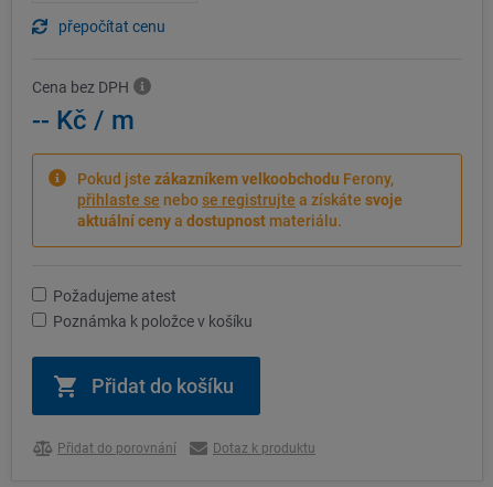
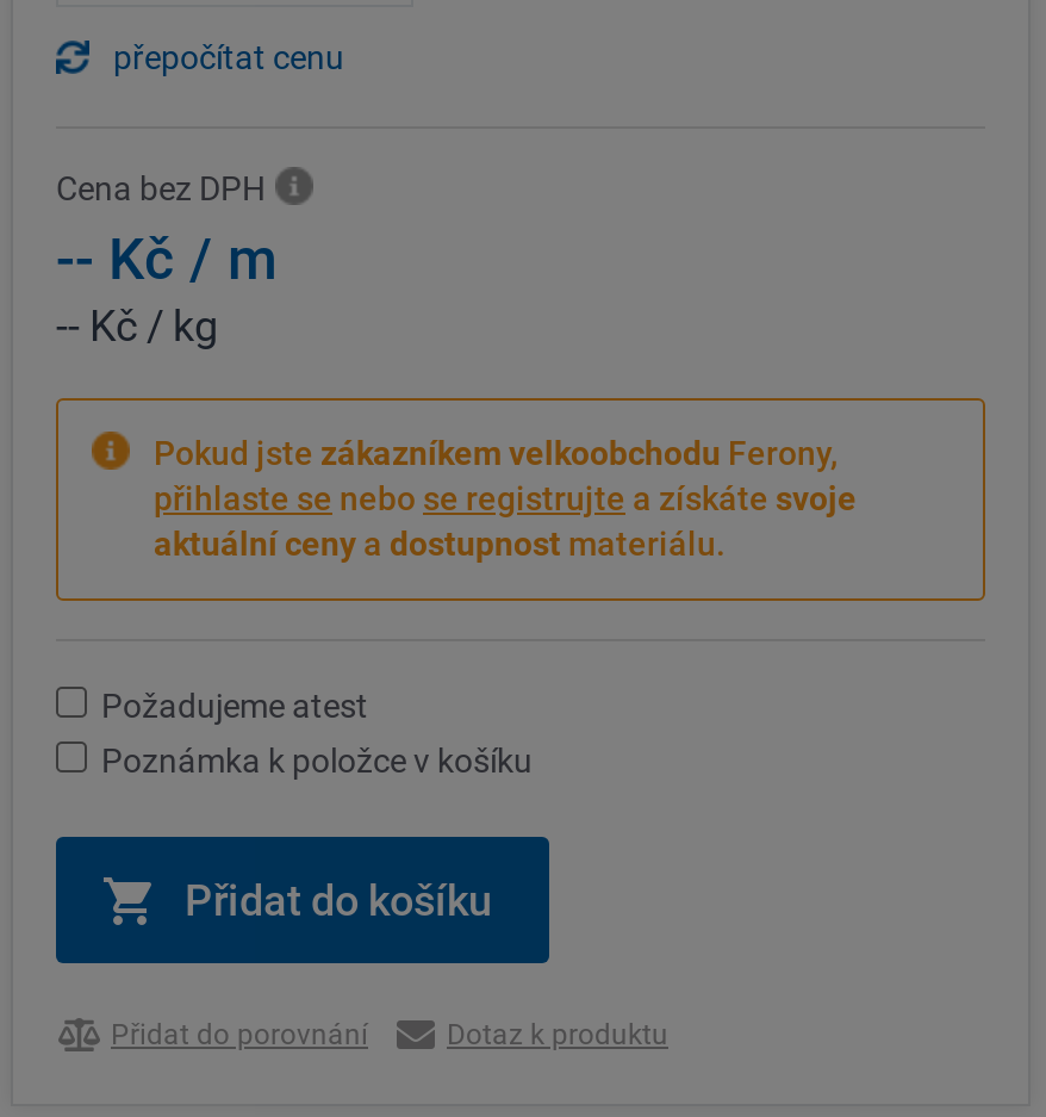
+ -- Kč / kg
